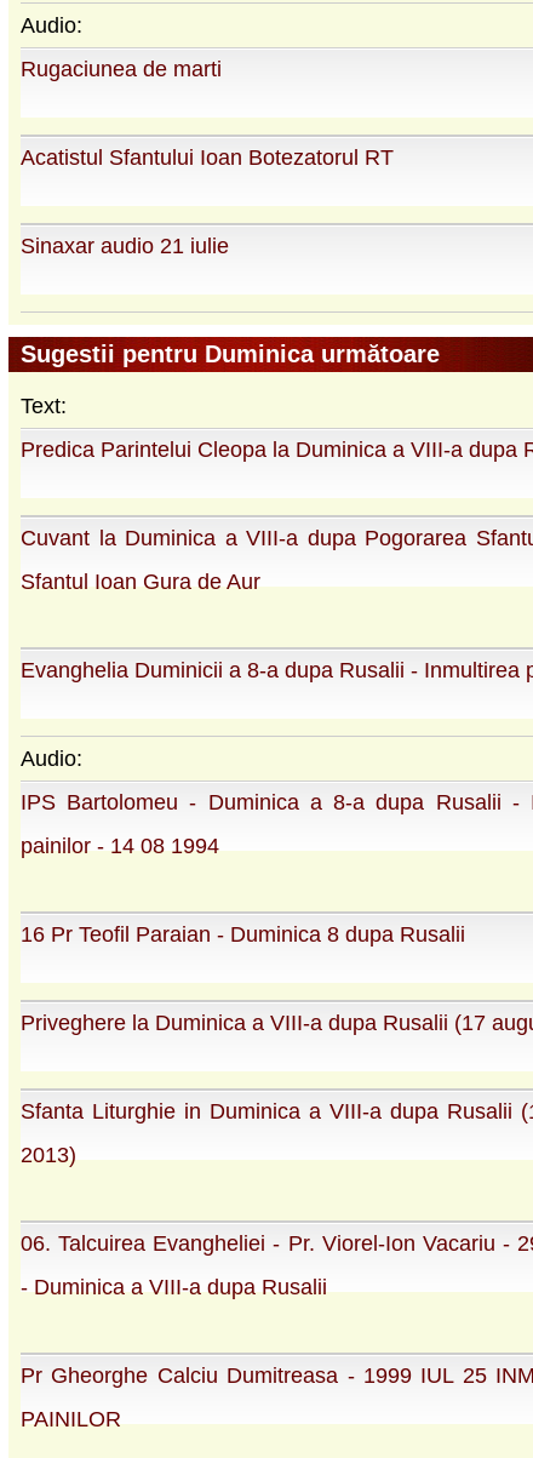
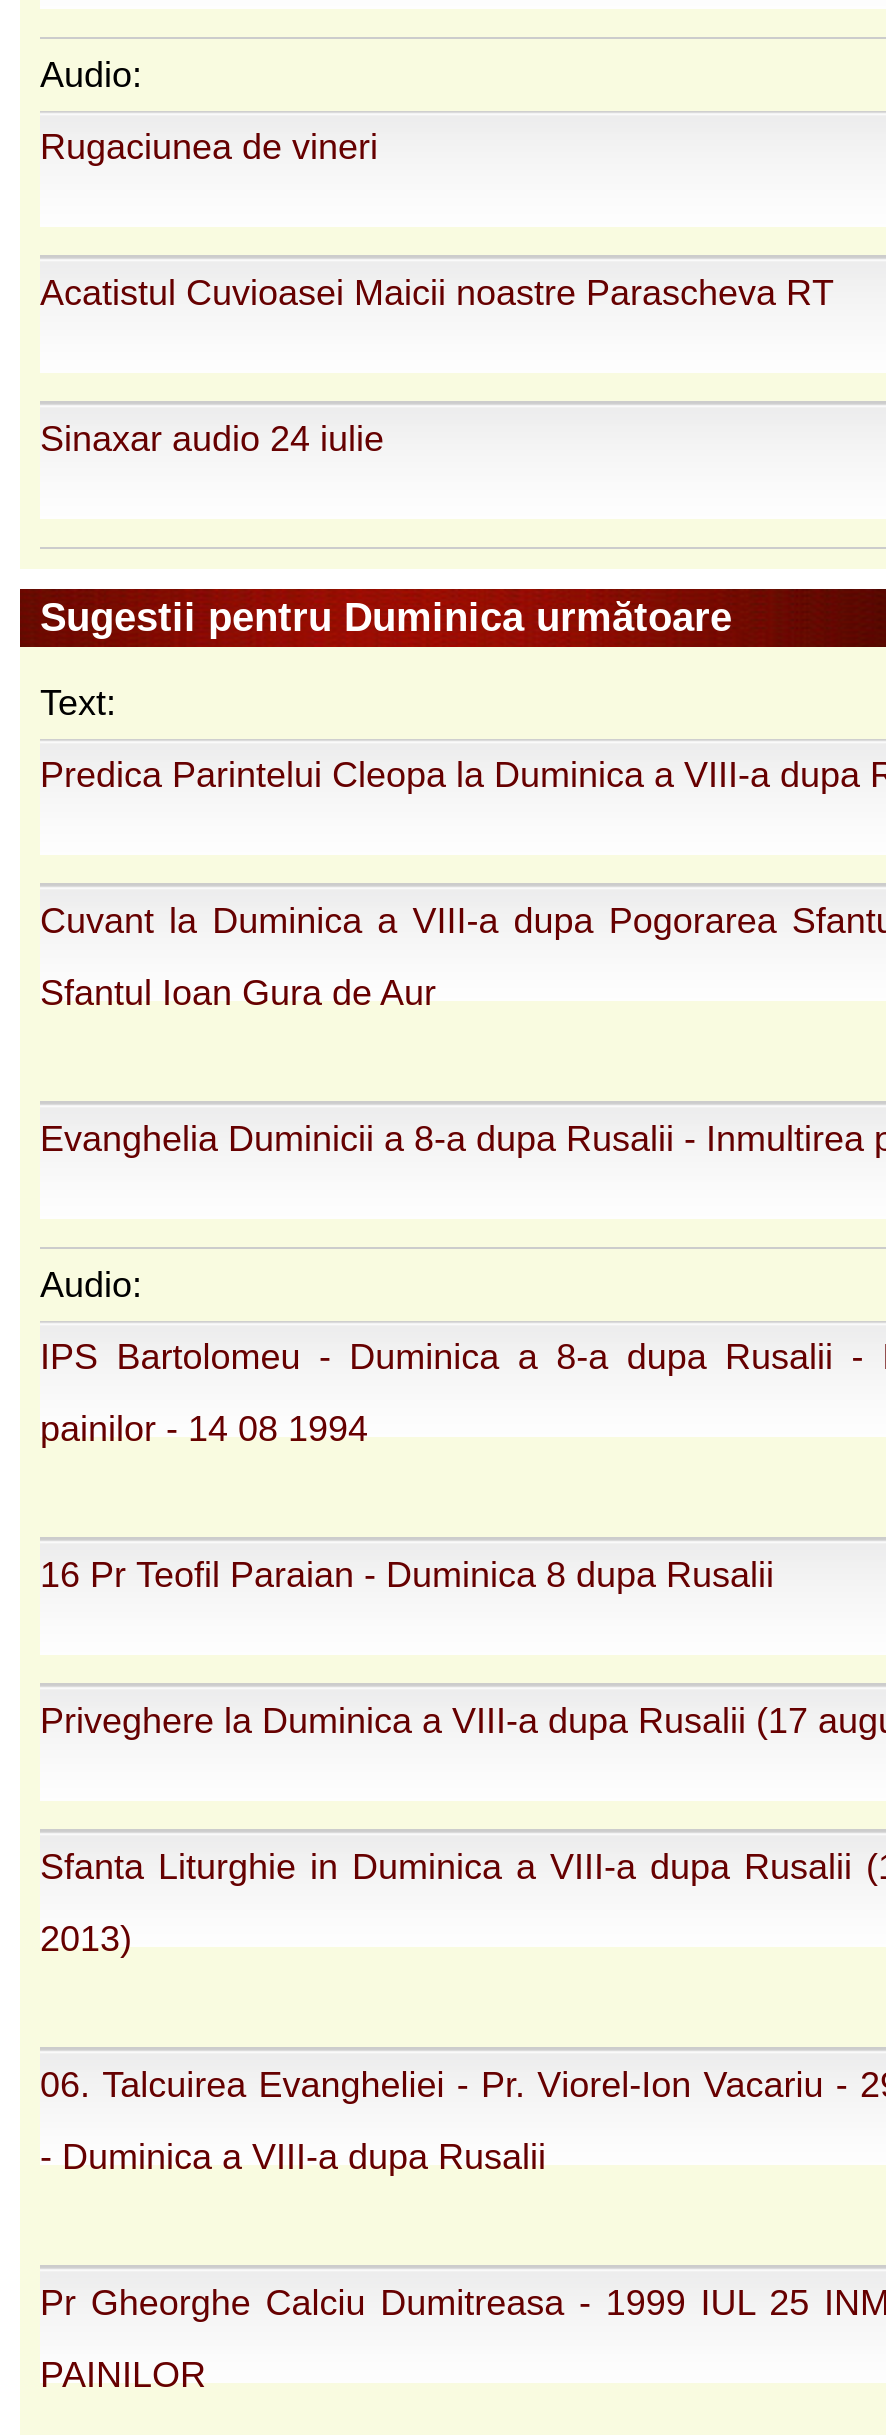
- Rugaciunea de marti
+ Rugaciunea de vineri

- Acatistul Sfantului Ioan Botezatorul RT
+ Acatistul Cuvioasei Maicii noastre Parascheva RT

- Sinaxar audio 21 iulie
+ Sinaxar audio 24 iulie
